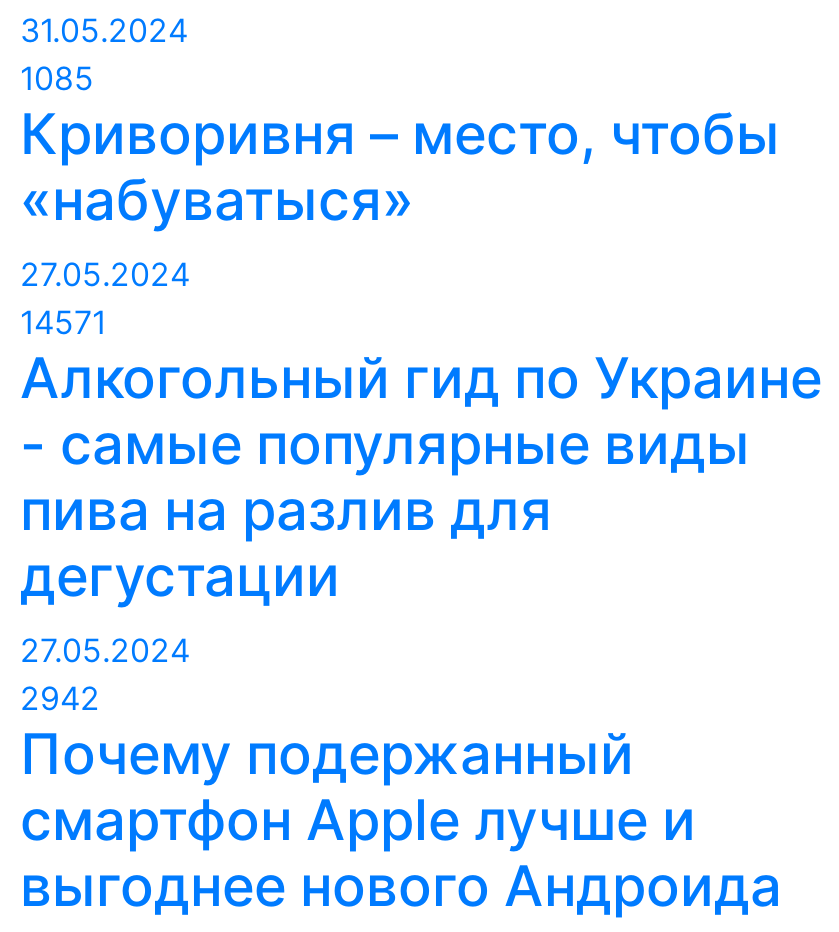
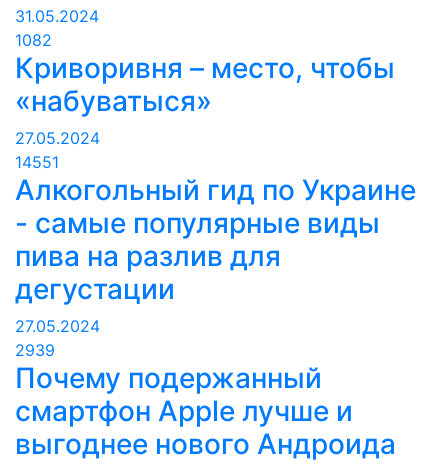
- 1085
+ 1082

- 14571
+ 14551

- 2942
+ 2939
